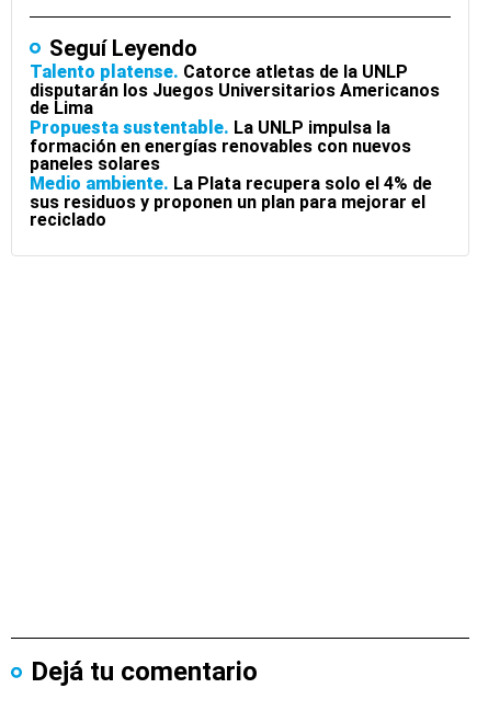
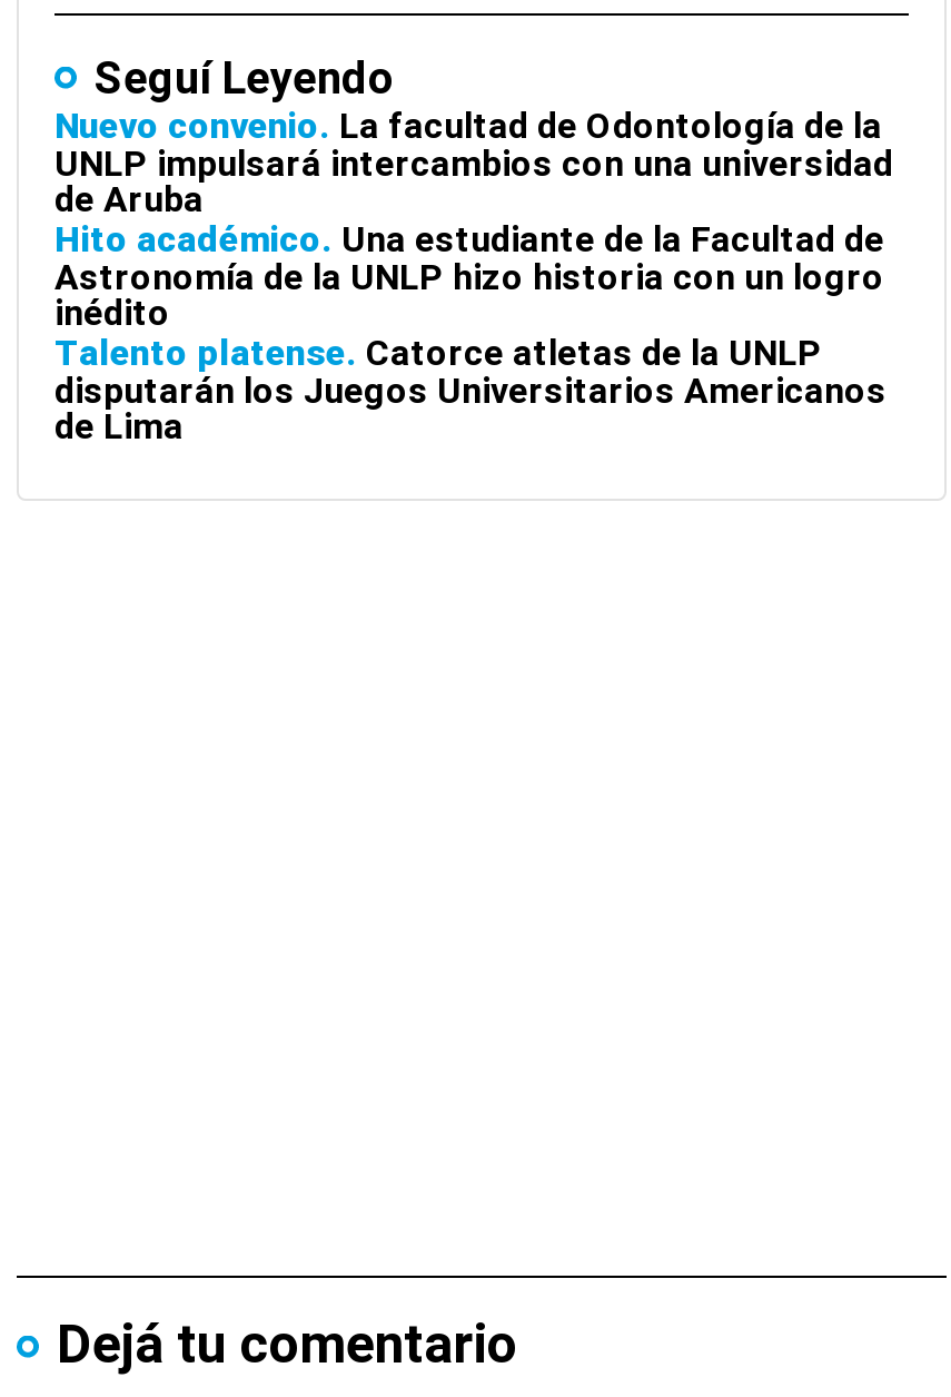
+ Nuevo convenio La facultad de Odontología de la
+ UNLP impulsará intercambios con una universidad
+ de Aruba
+ Hito académico Una estudiante de la Facultad de
+ Astronomía de la UNLP hizo historia con un logro
+ inédito

moved down: Talento platense Catorce atletas de la UNLP | disputarán los Juegos Universitarios Americanos | de Lima

- Propuesta sustentable La UNLP impulsa la
- formación en energías renovables con nuevos
- paneles solares
- Medio ambiente La Plata recupera solo el 4% de
- sus residuos y proponen un plan para mejorar el
- reciclado
